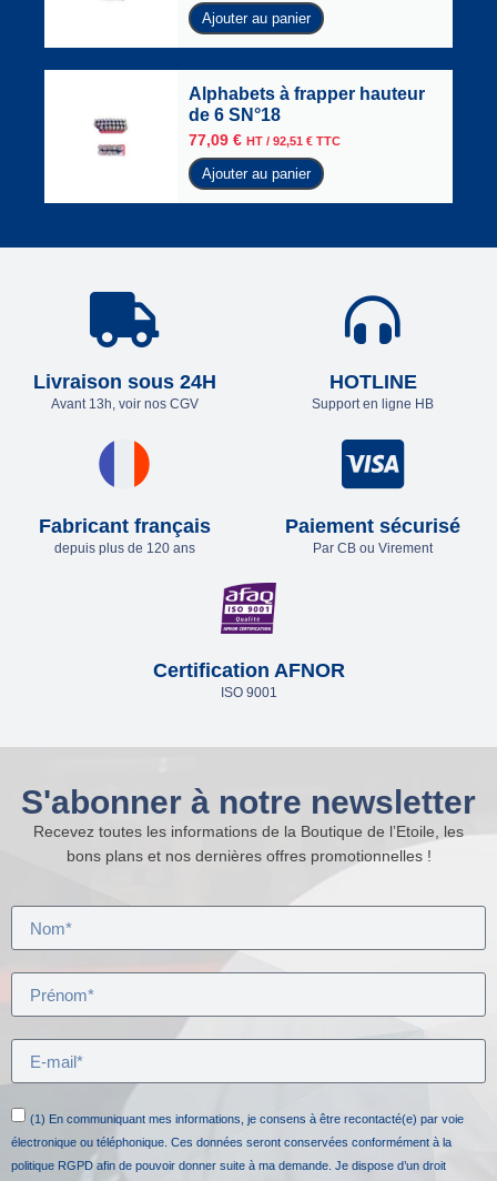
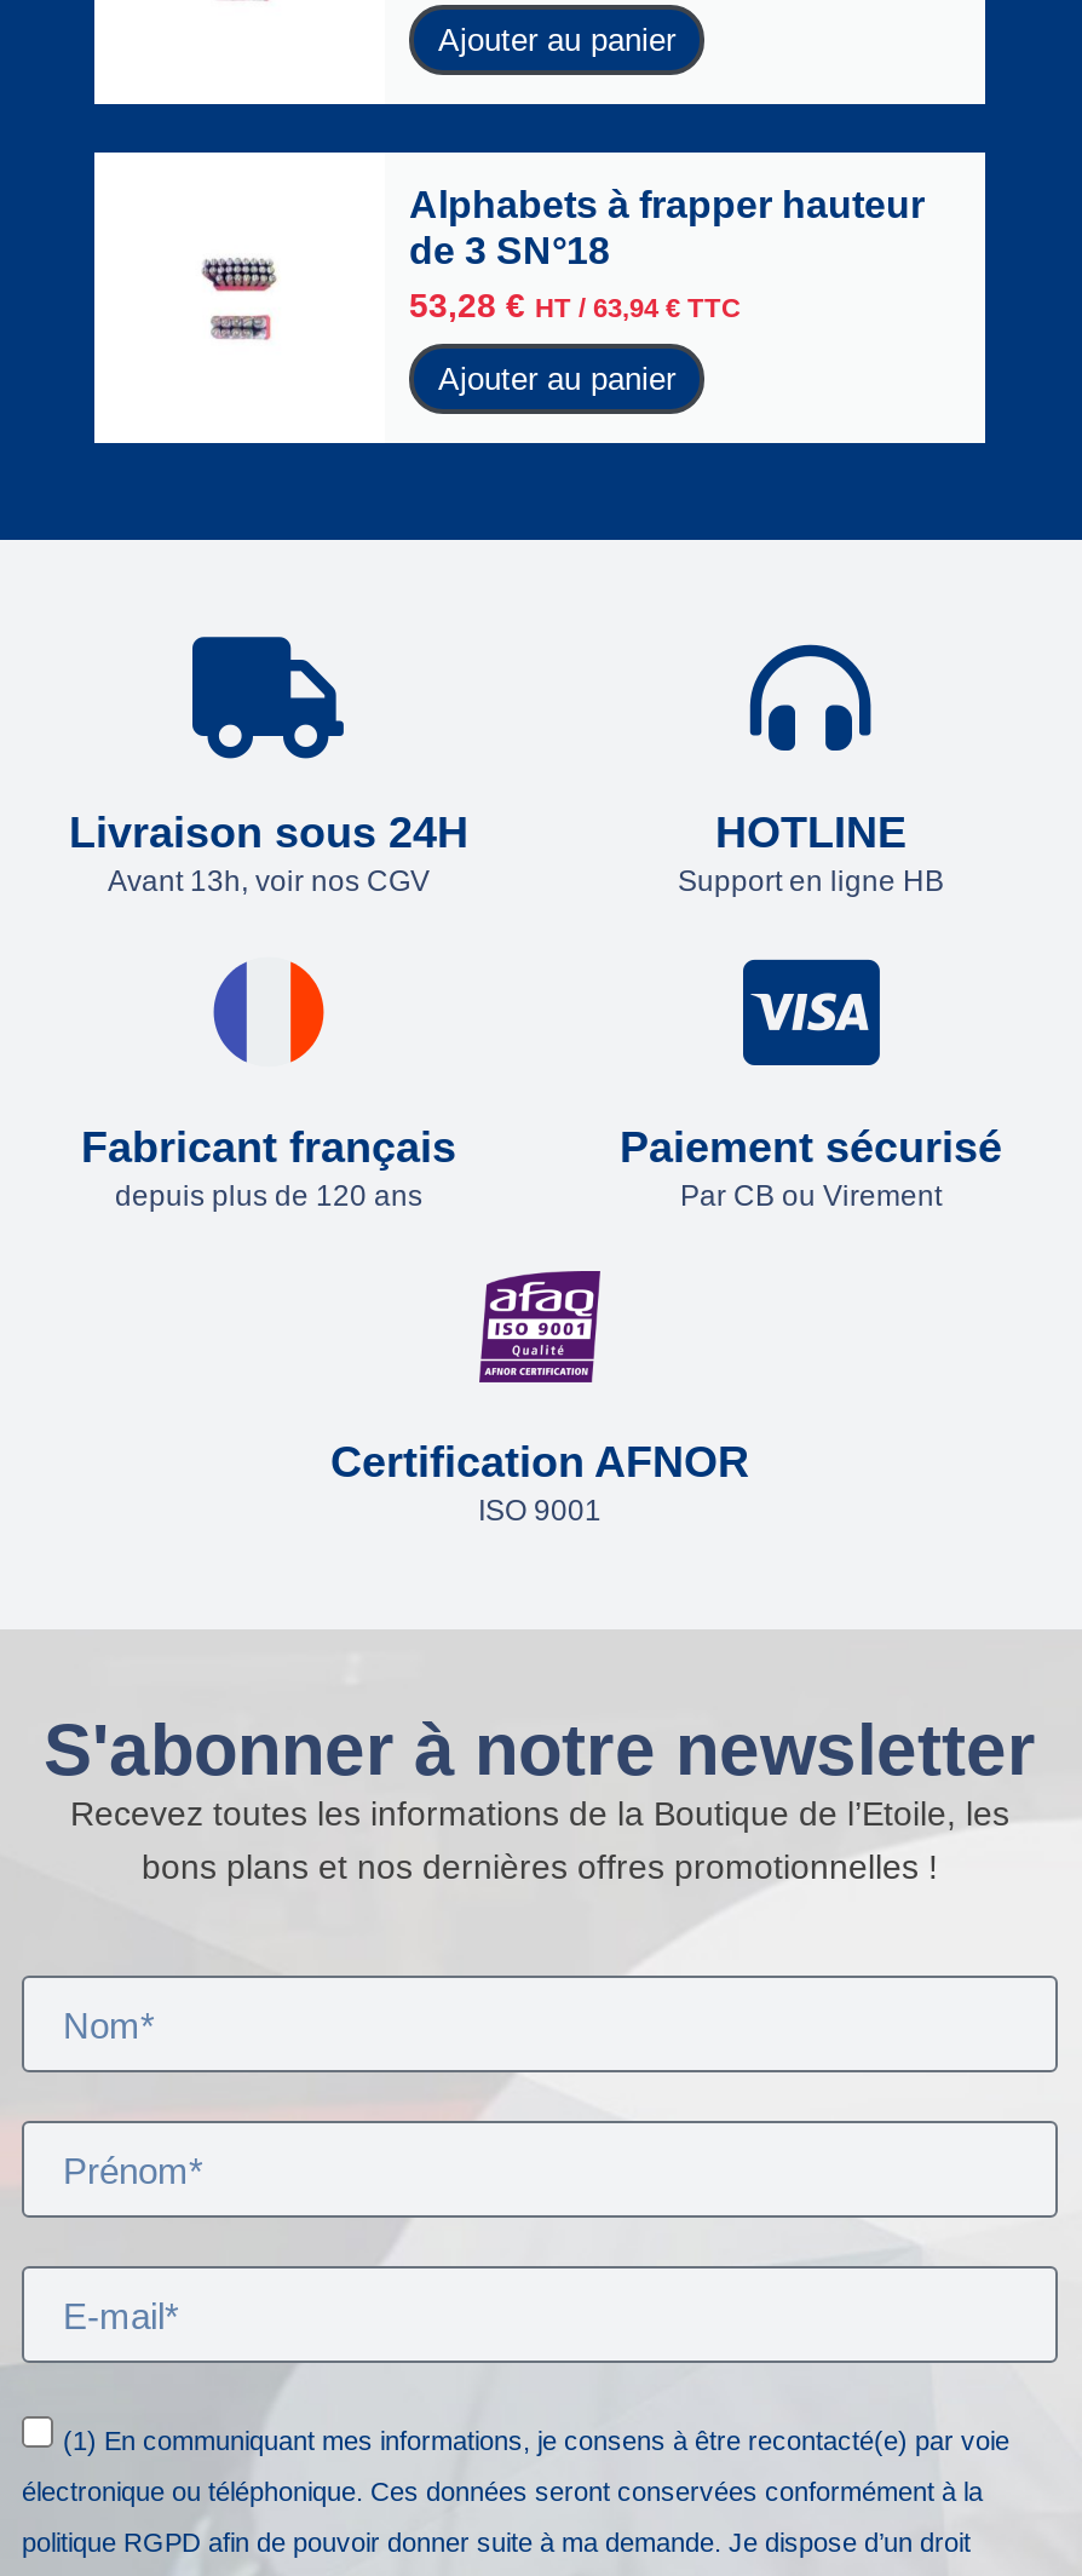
- de 6 SN°18
+ de 3 SN°18

- 77,09 € HT / 92,51 €TTC
+ 53,28 € HT / 63,94 €TTC
